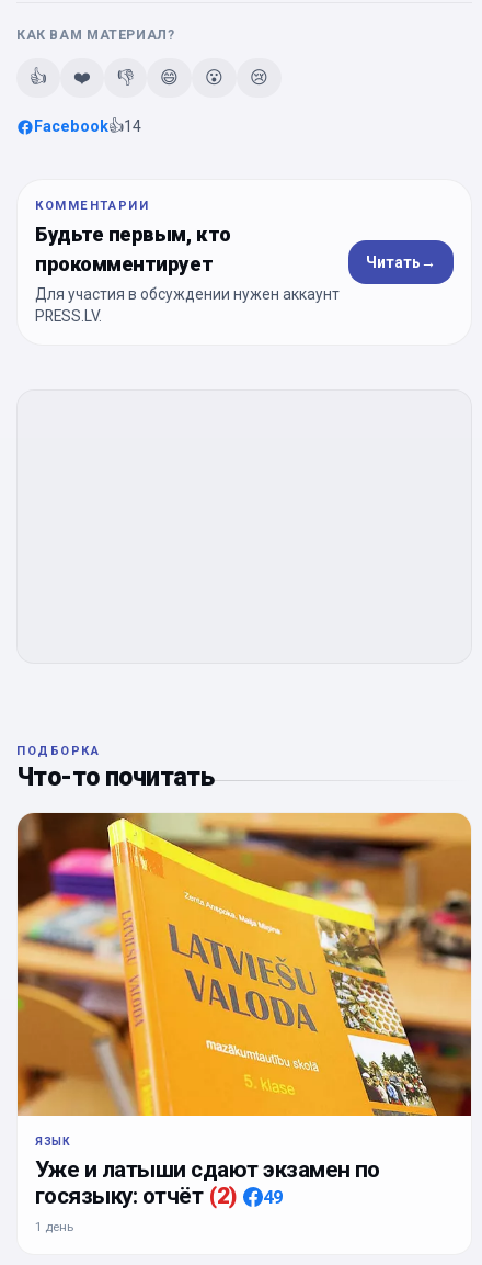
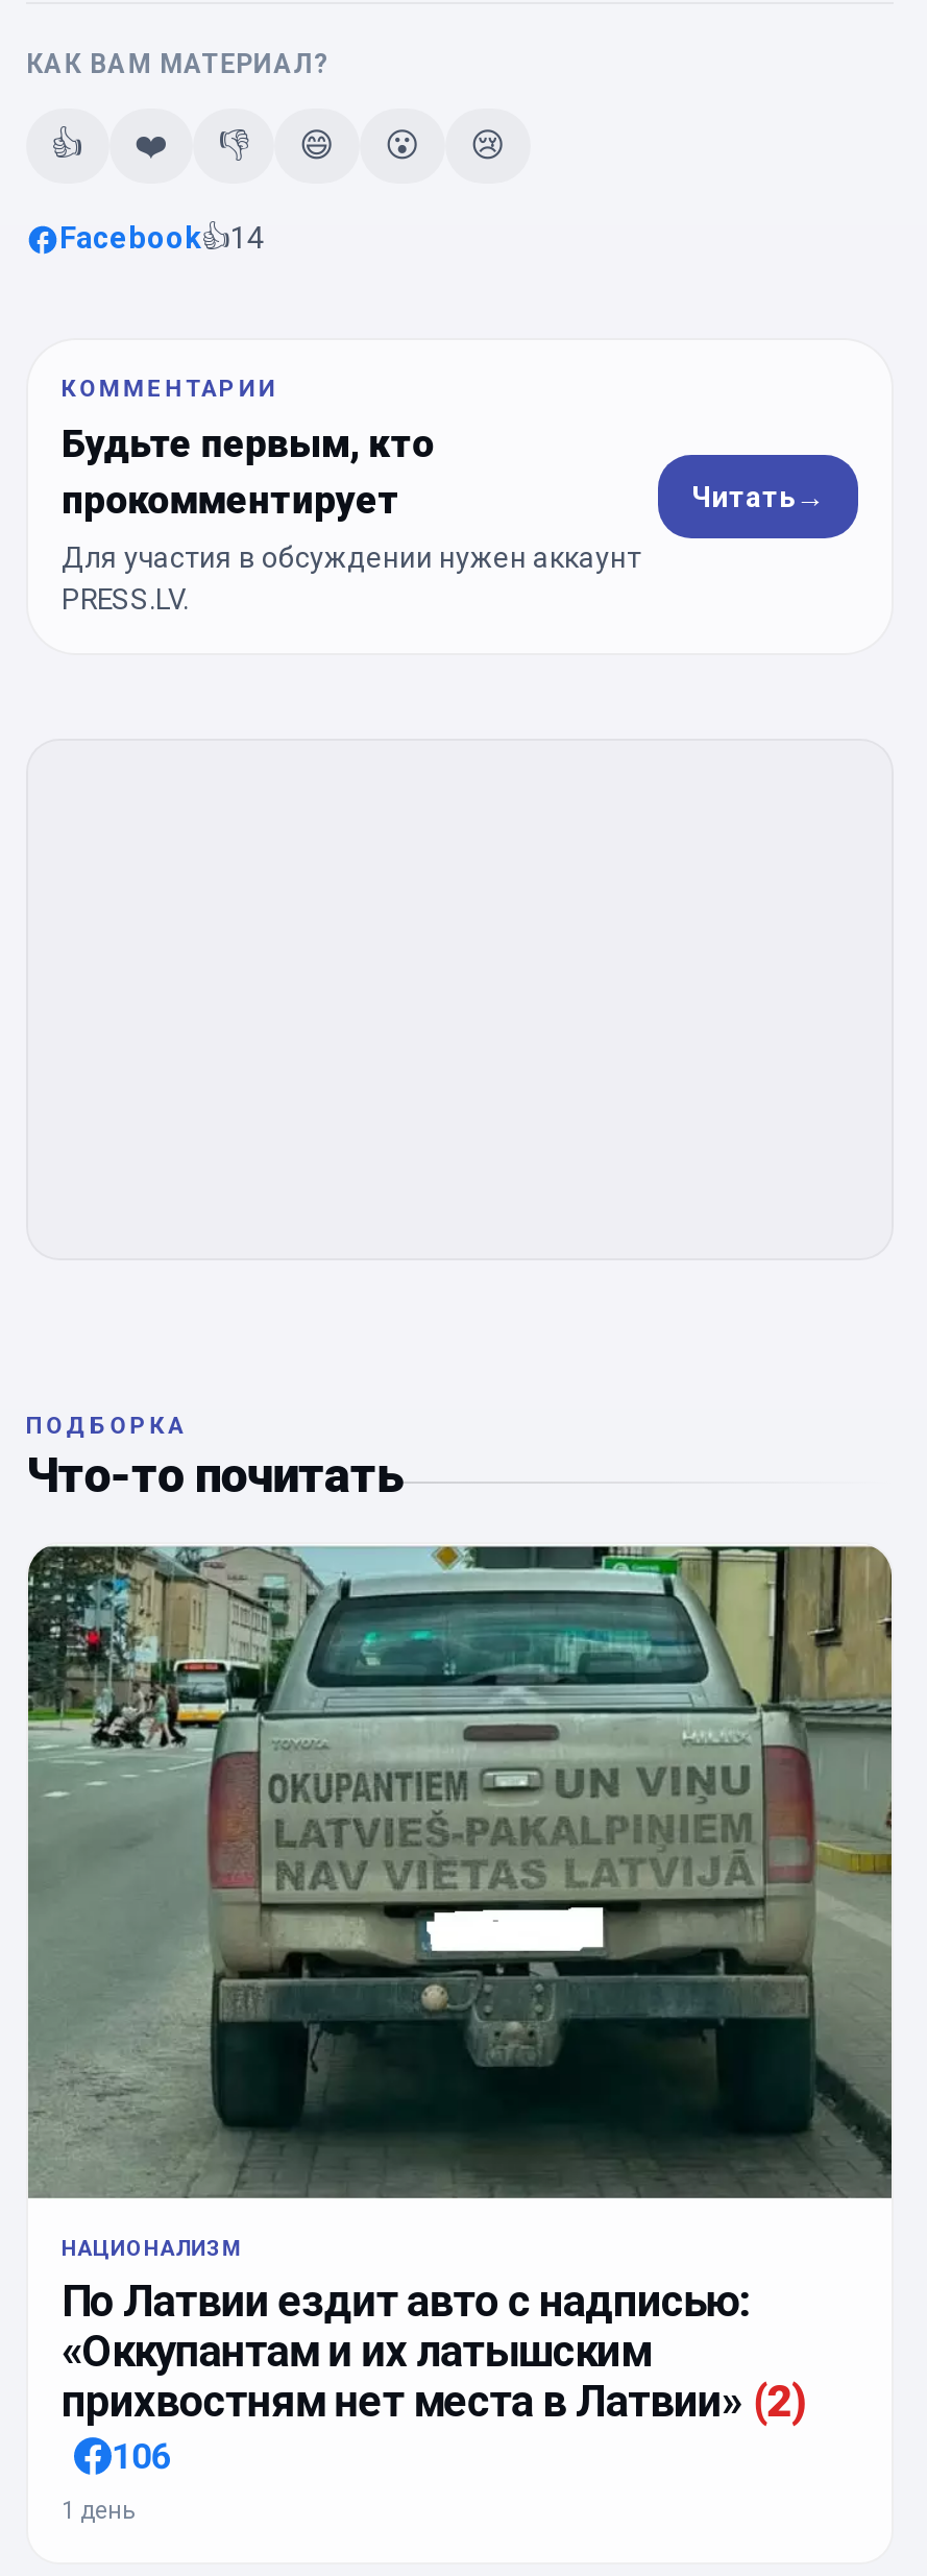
- [image]
- ЯЗЫК
- Уже и латыши сдают экзамен по
- госязыку: отчёт (2)
- 49
+ [image]
+ НАЦИОНАЛИЗМ
+ По Латвии ездит авто с надписью:
+ «Оккупантам и их латышским
+ прихвостням нет места в Латвии» (2)
+ 106
